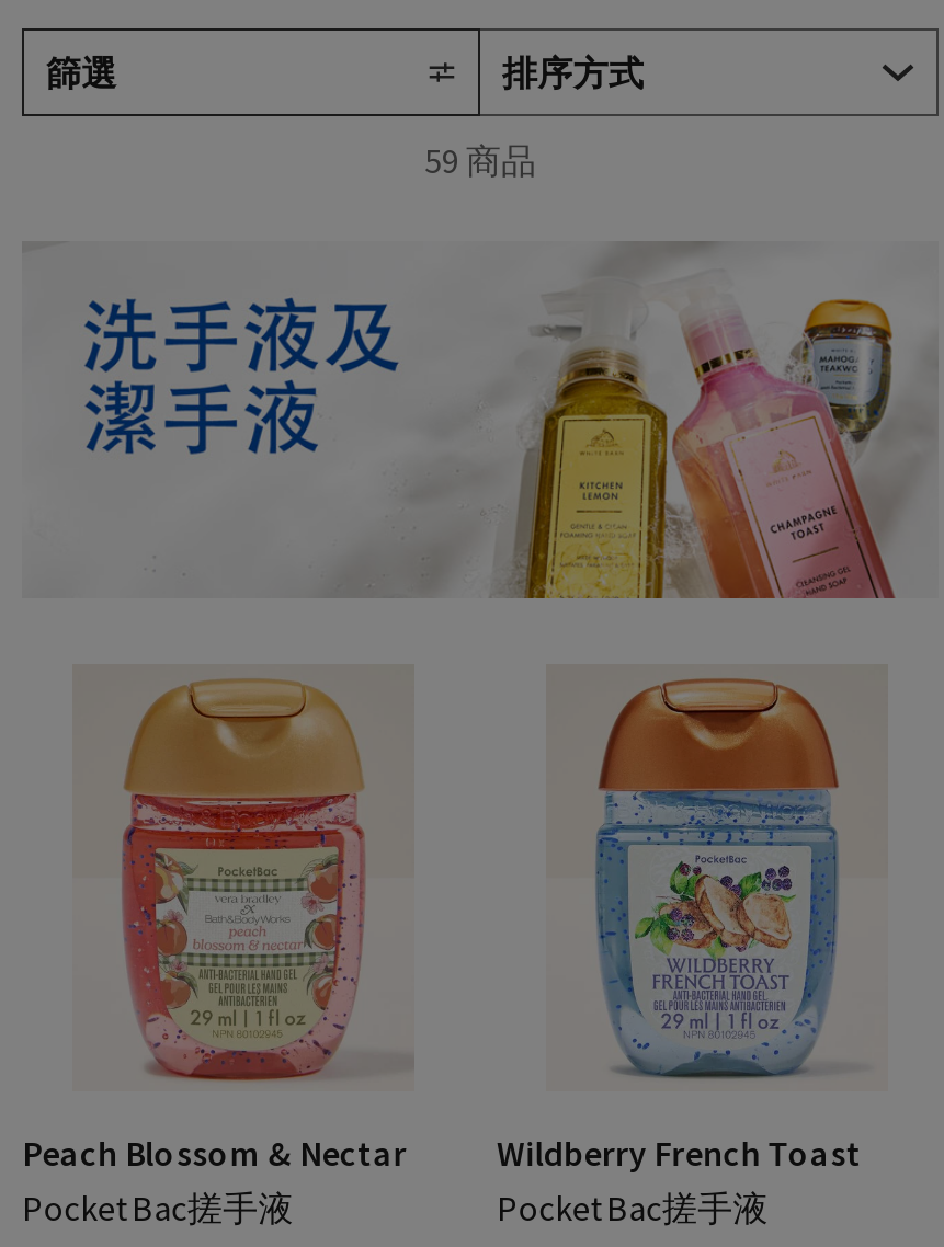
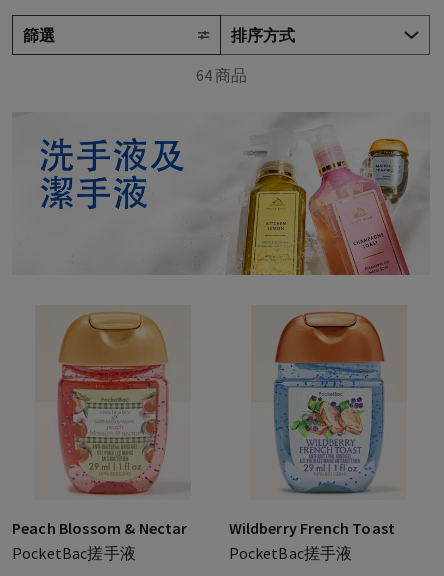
- 59 商品
+ 64 商品
